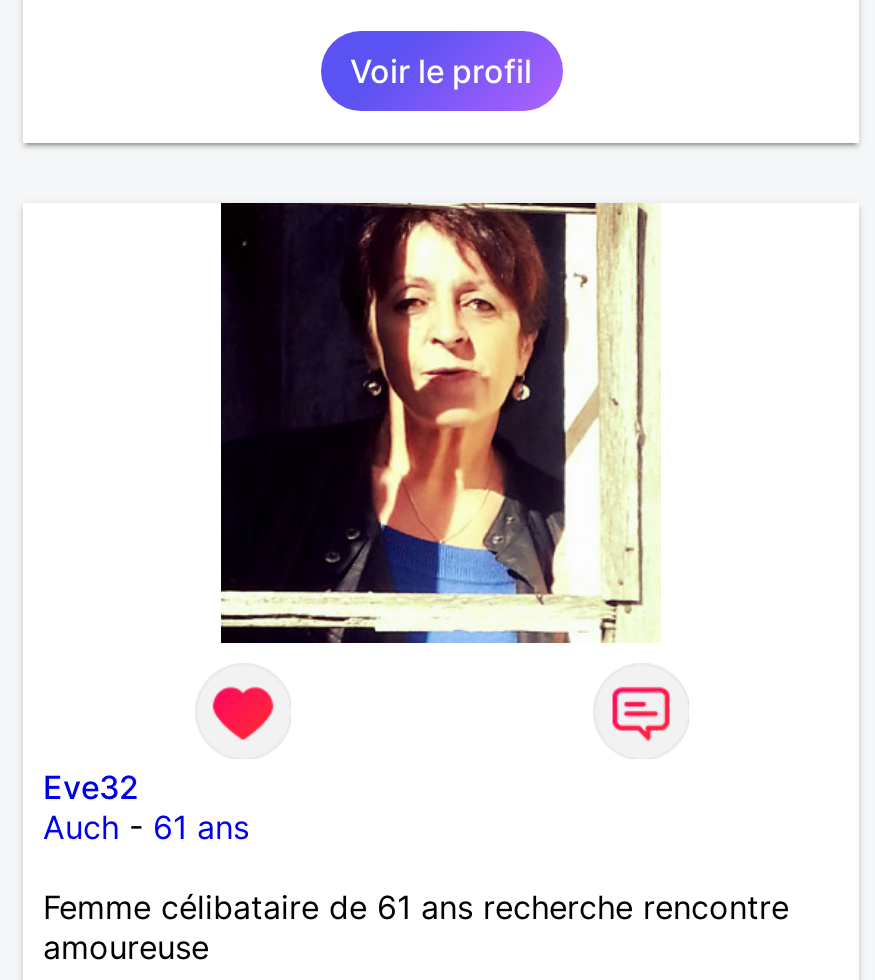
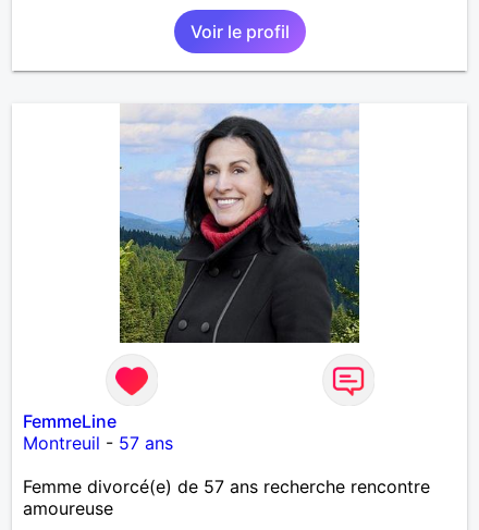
- [image]
+ [image]

- Eve32
- Auch - 61 ans
+ FemmeLine
+ Montreuil - 57 ans

- Femme célibataire de 61 ans recherche rencontre
+ Femme divorcé(e) de 57 ans recherche rencontre
